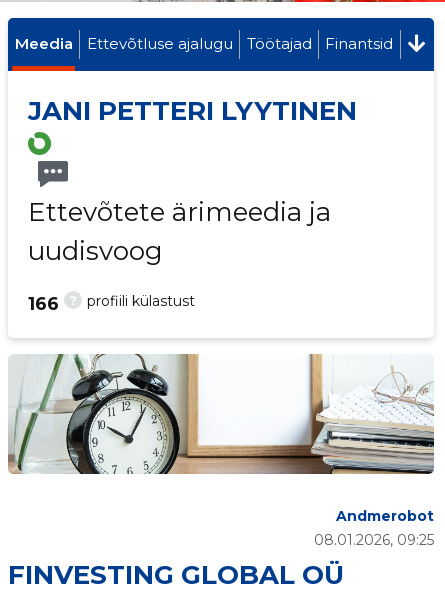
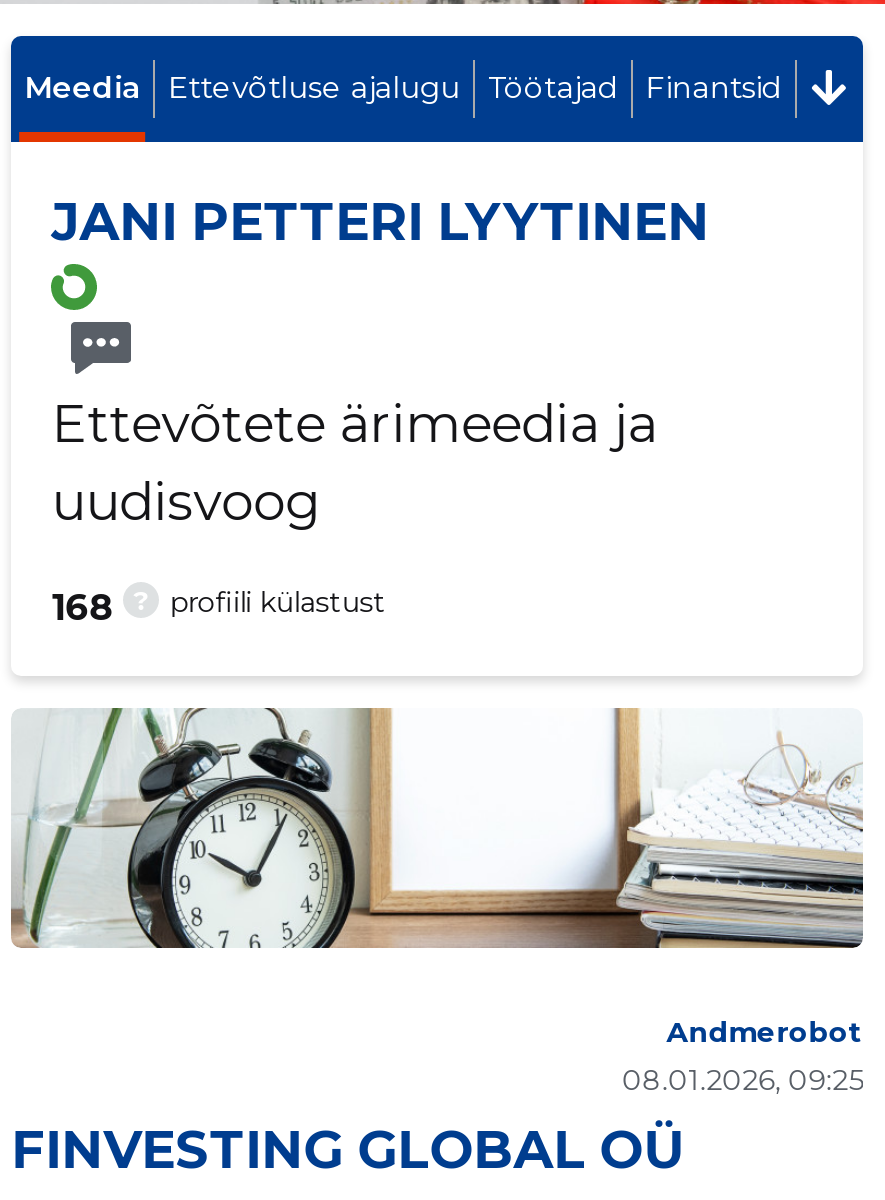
- 166
+ 168
